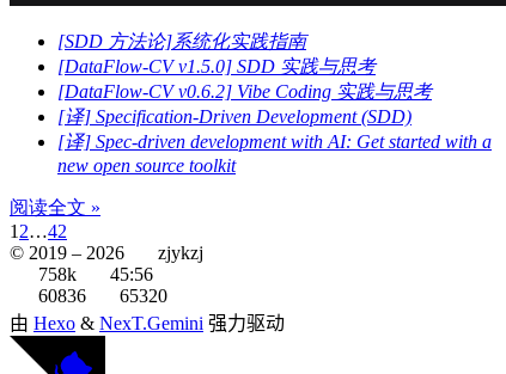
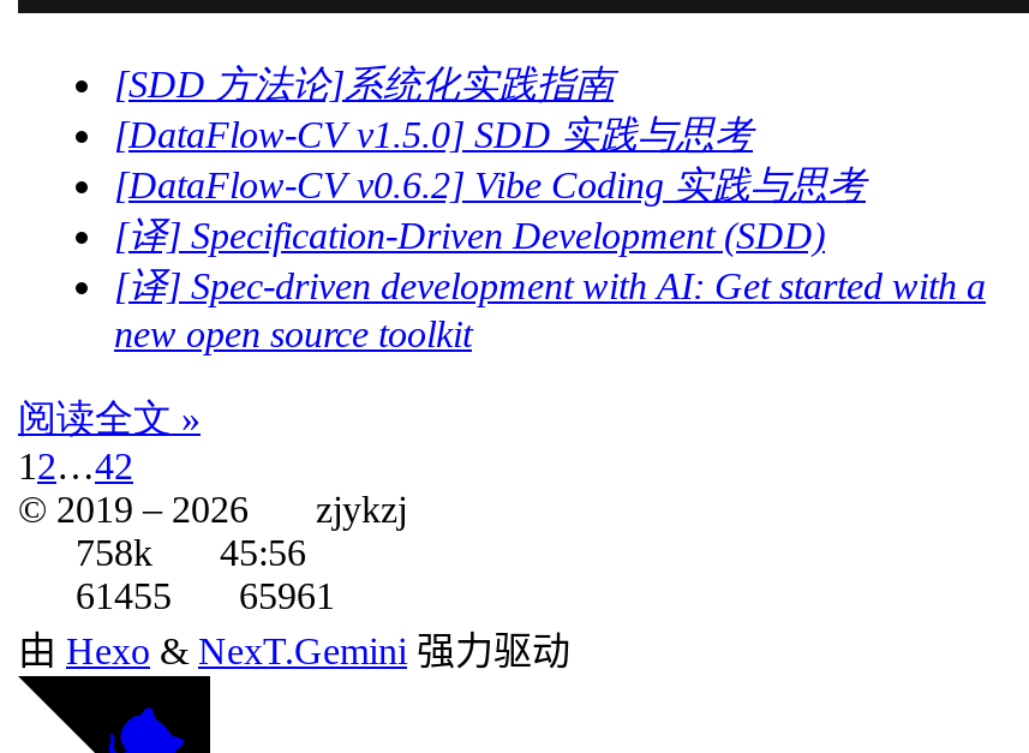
- 60836
+ 61455

- 65320
+ 65961
